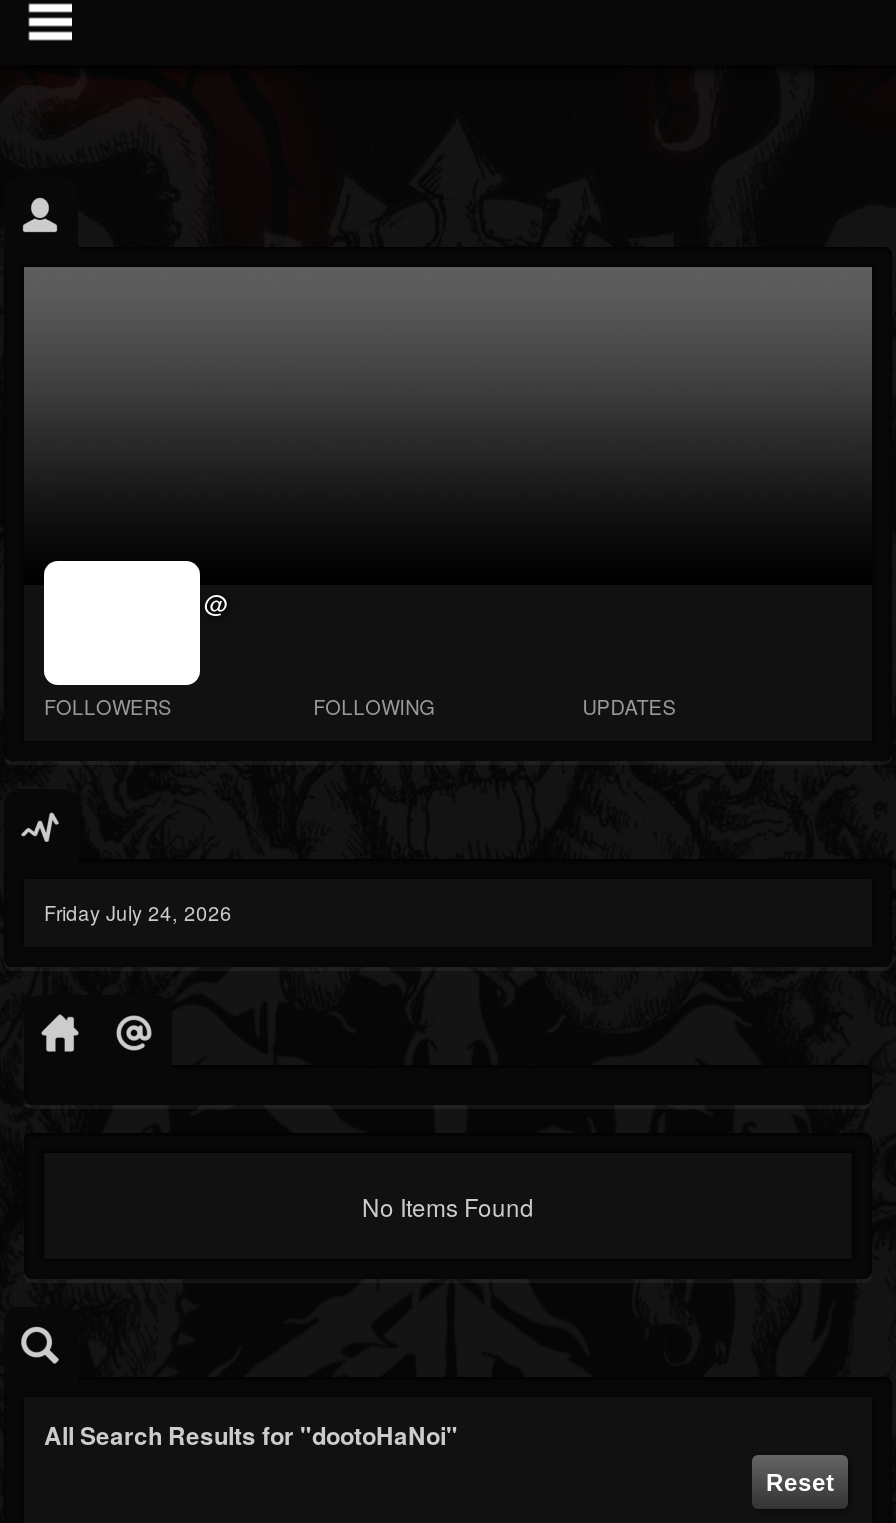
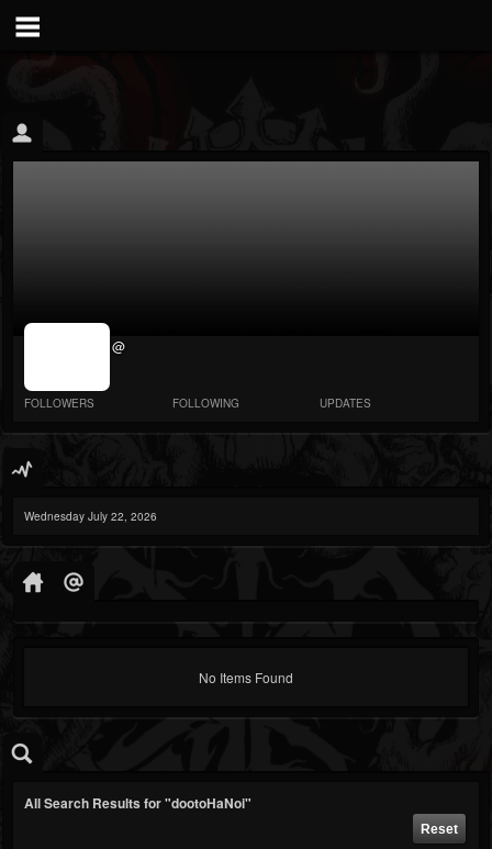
- Friday July 24, 2026
+ Wednesday July 22, 2026
